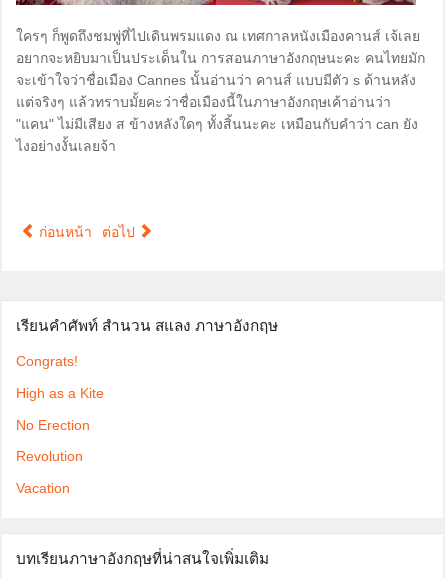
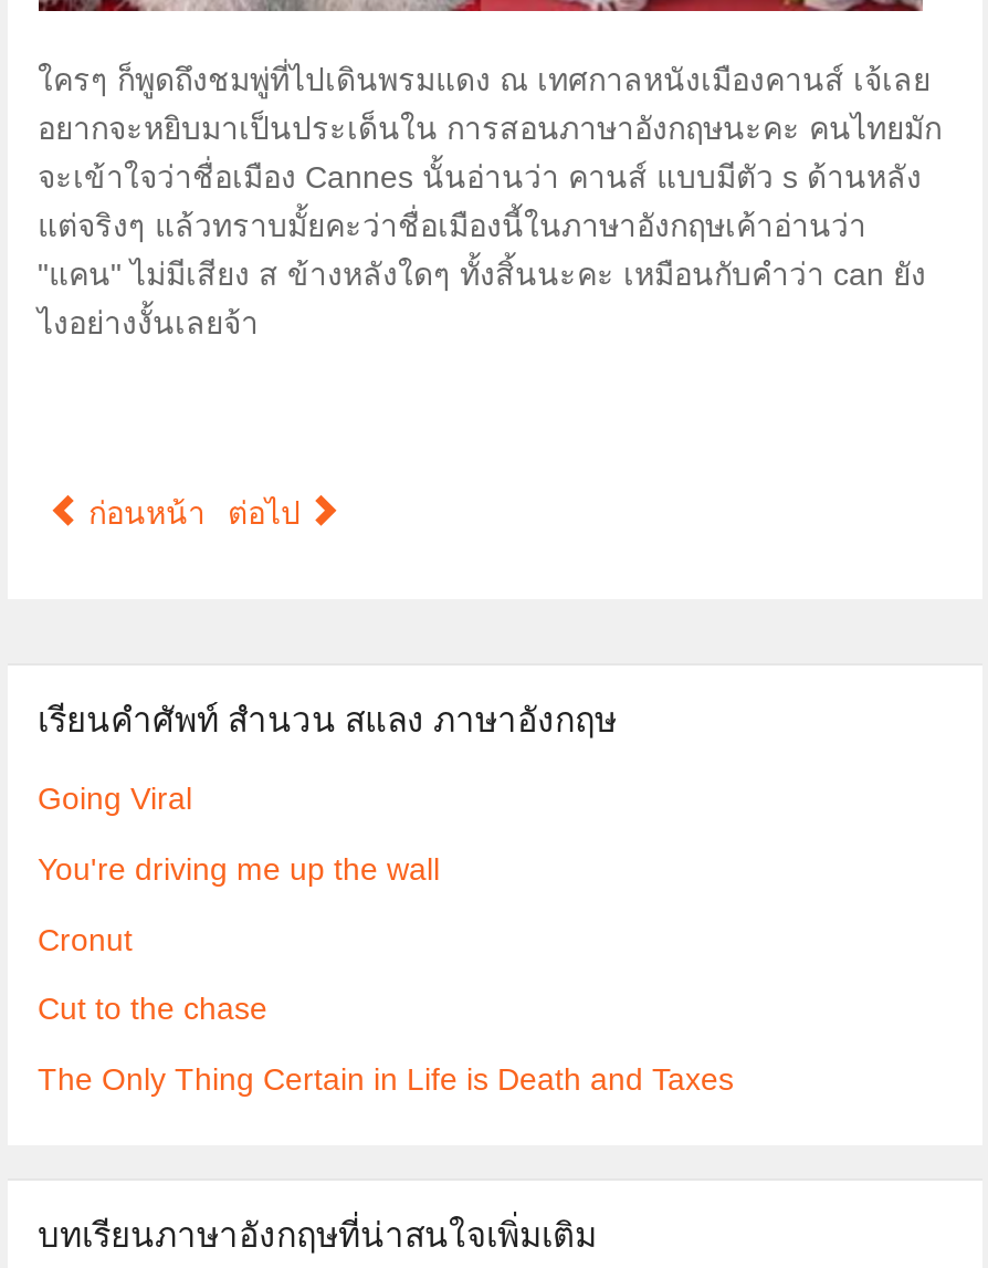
- Congrats!
+ Going Viral

- High as a Kite
+ You're driving me up the wall

- No Erection
+ Cronut

- Revolution
+ Cut to the chase

- Vacation
+ The Only Thing Certain in Life is Death and Taxes
